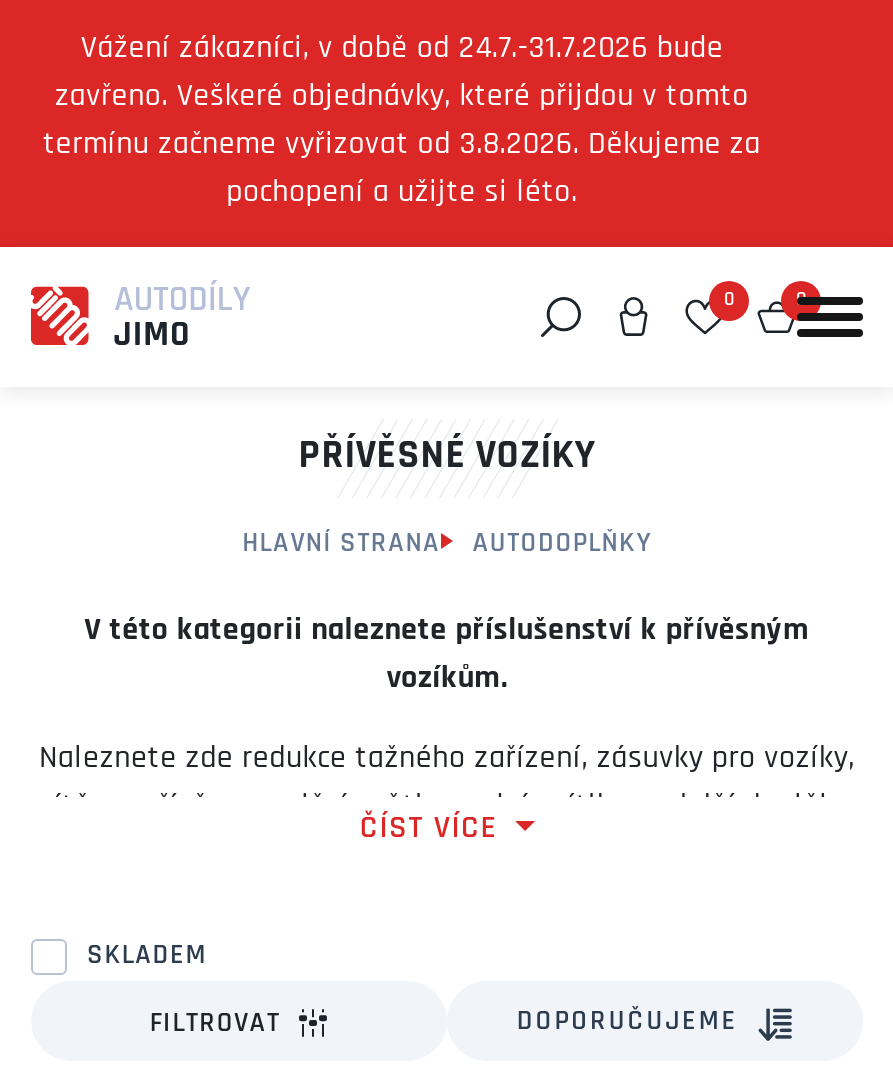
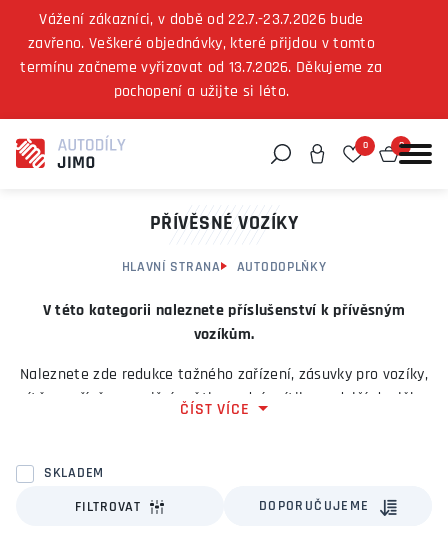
- Vážení zákazníci, v době od 24.7.-31.7.2026 bude
+ Vážení zákazníci, v době od 22.7.-23.7.2026 bude

- termínu začneme vyřizovat od 3.8.2026. Děkujeme za
+ termínu začneme vyřizovat od 13.7.2026. Děkujeme za
